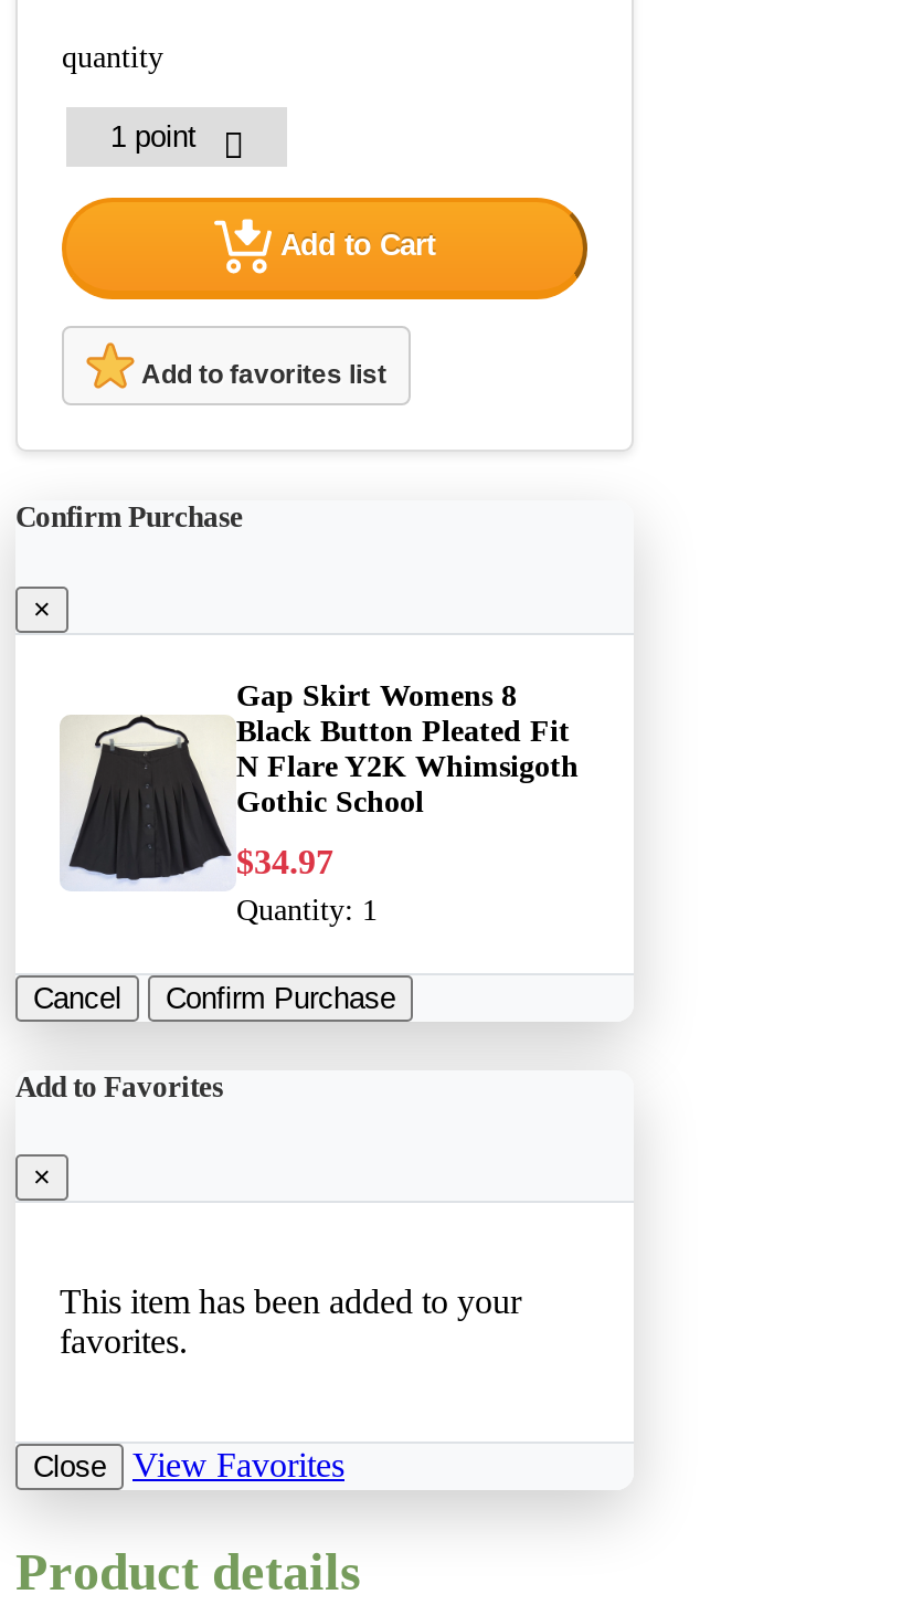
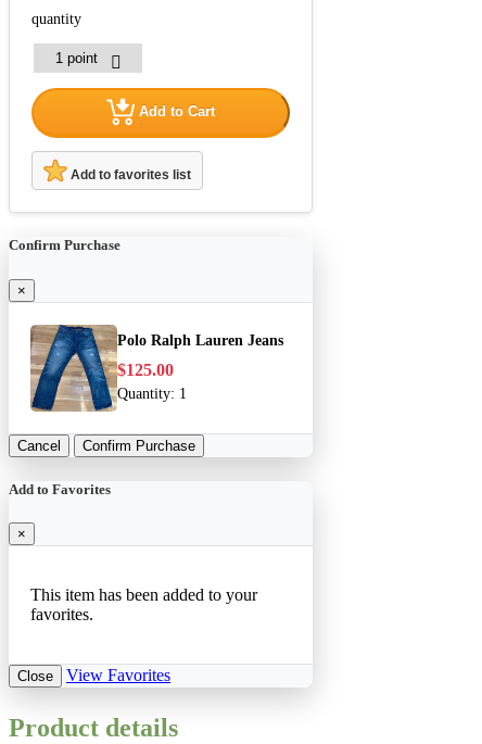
- [image]
- Gap Skirt Womens 8
- Black Button Pleated Fit
- N Flare Y2K Whimsigoth
- Gothic School
+ [image]
+ Polo Ralph Lauren Jeans

- $34.97
+ $125.00
